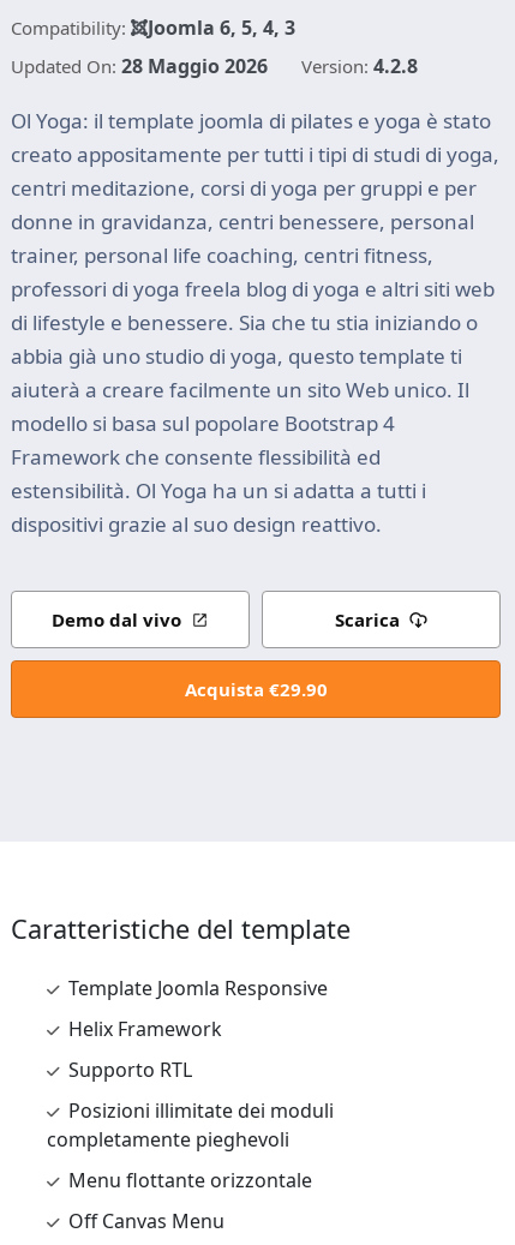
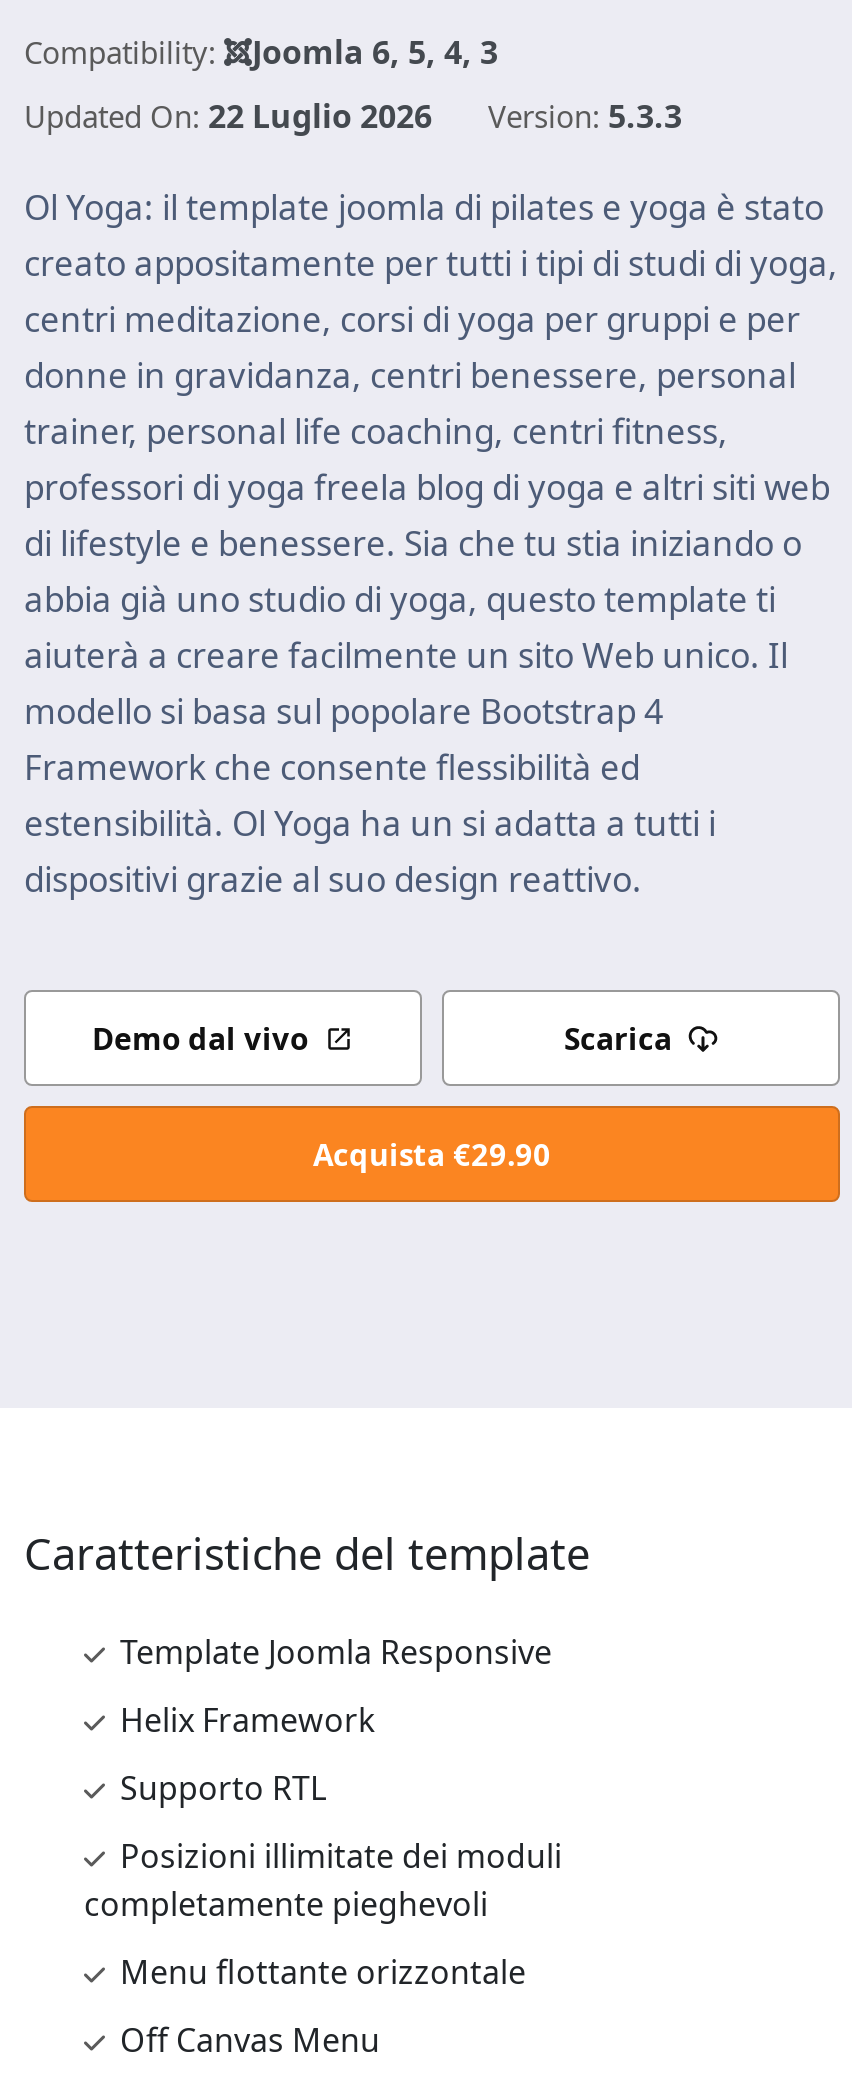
- Updated On: 28 Maggio 2026
+ Updated On: 22 Luglio 2026

- Version: 4.2.8
+ Version: 5.3.3
